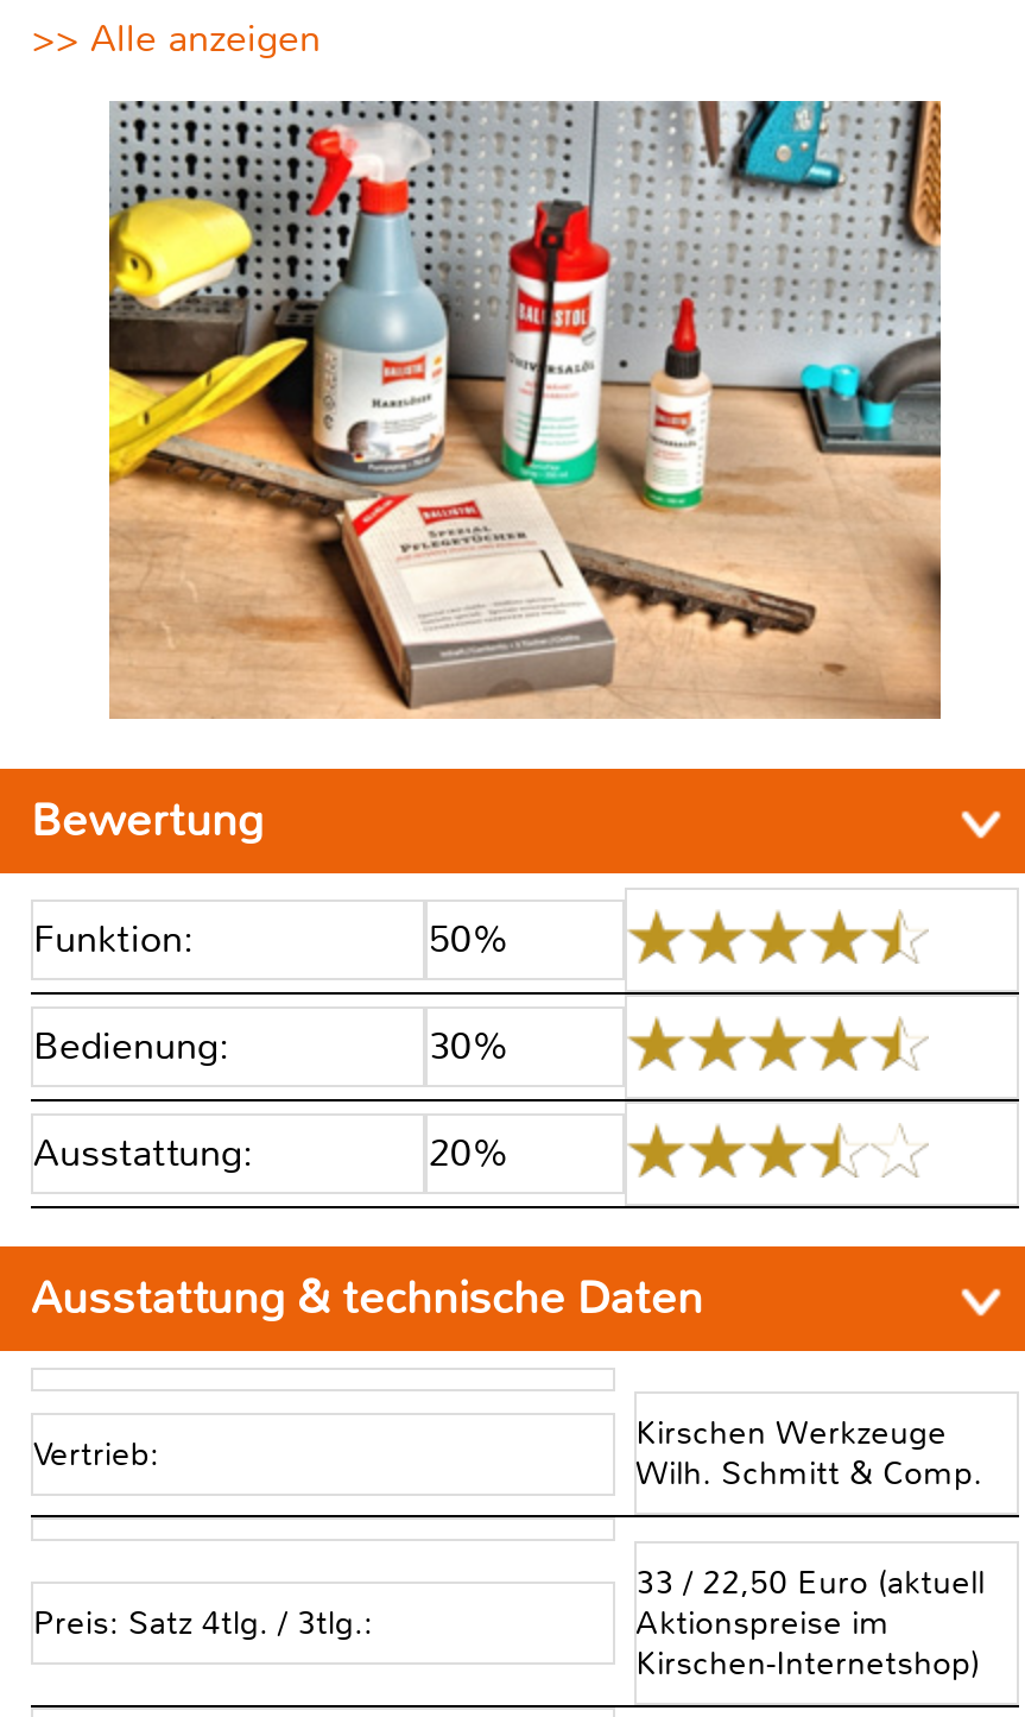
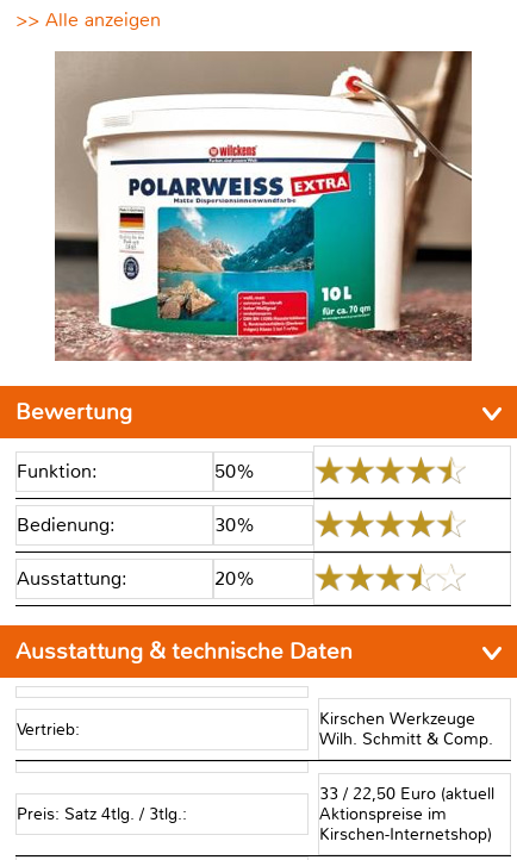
- [image]
+ [image]
